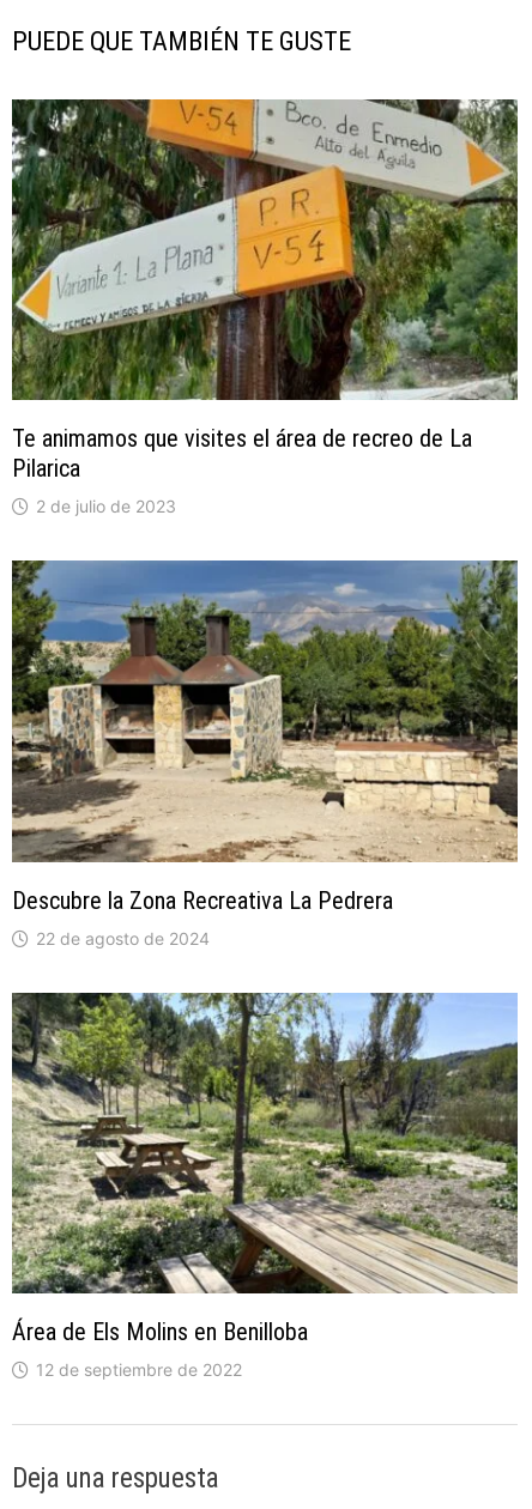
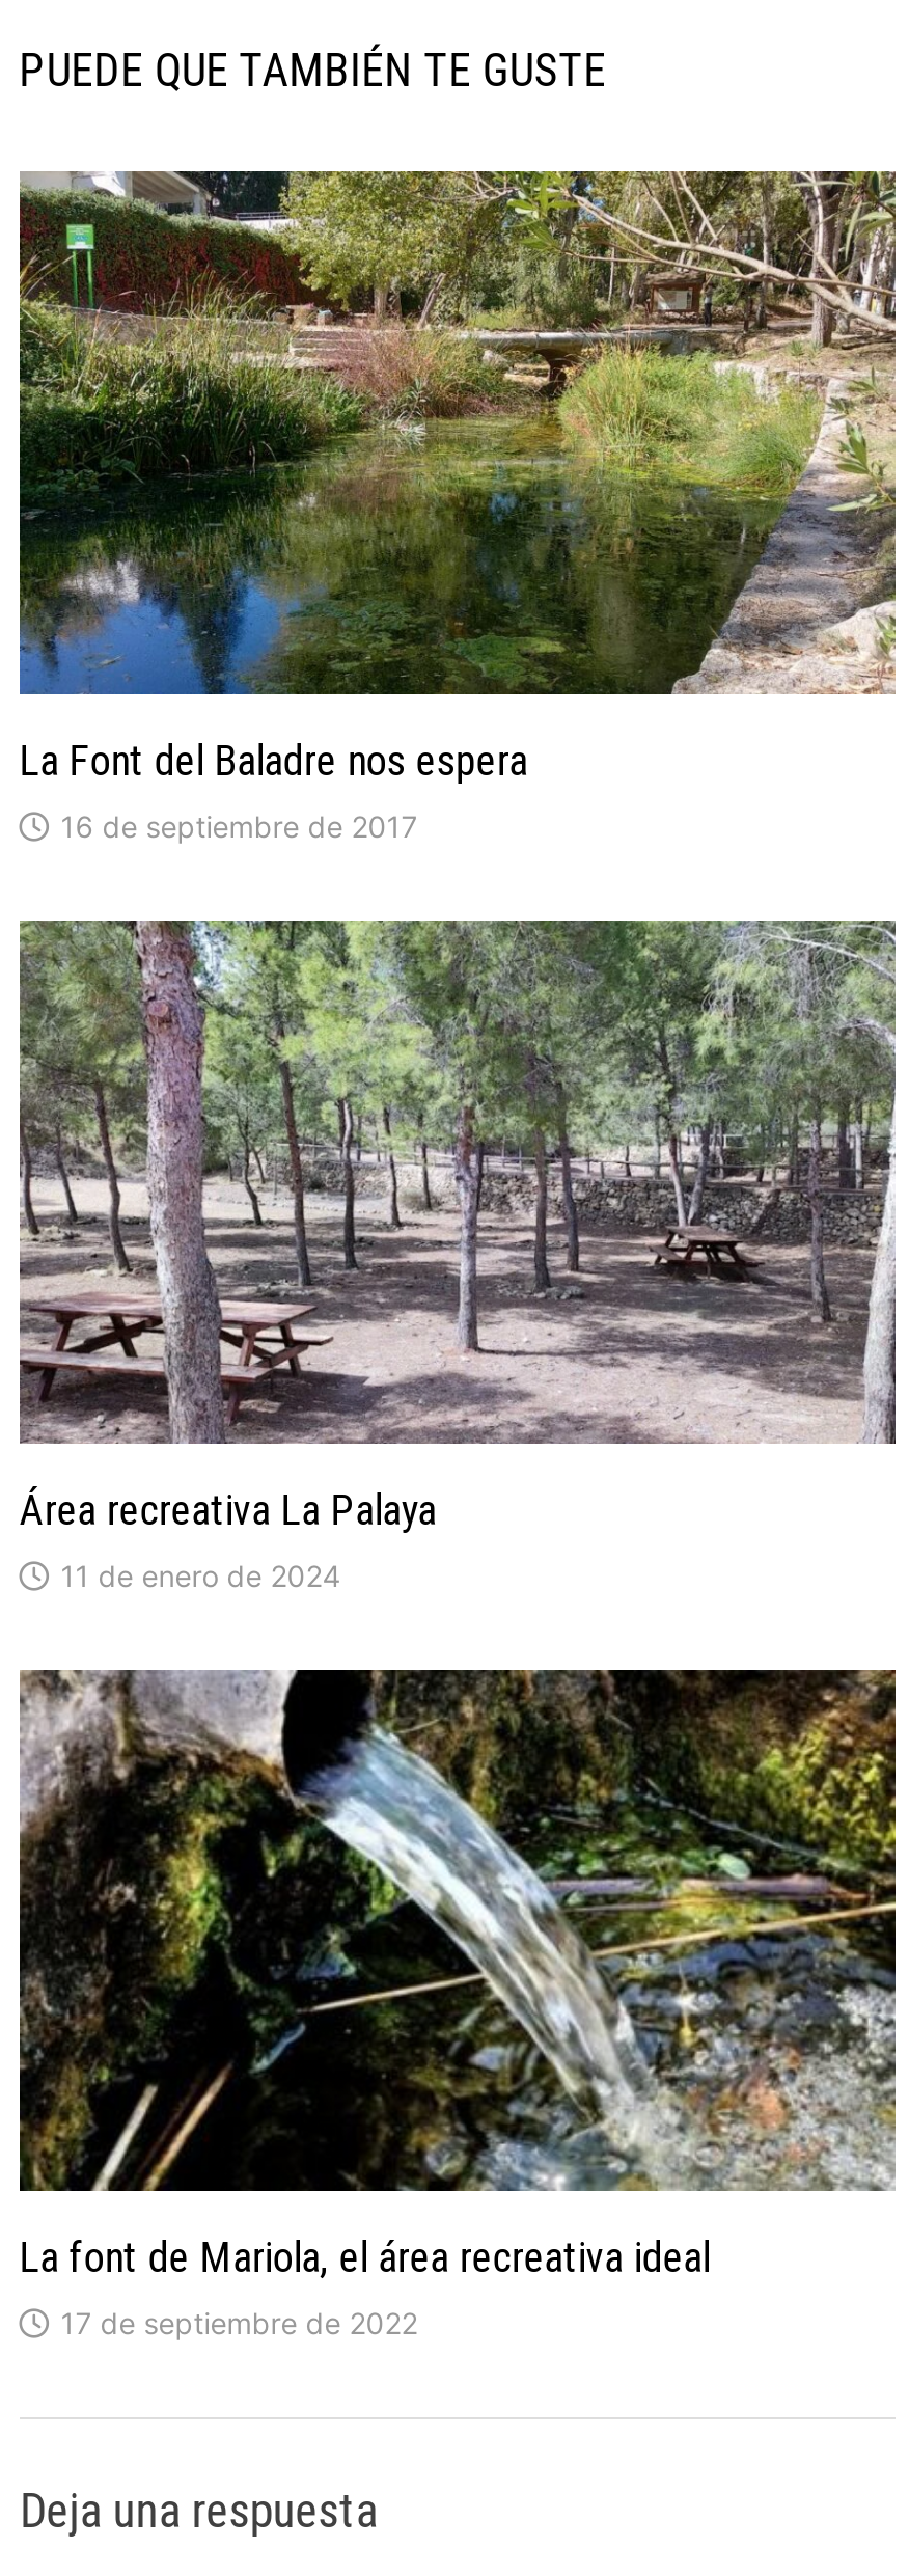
- [image]
- Te animamos que visites el área de recreo de La
- Pilarica
+ [image]
+ La Font del Baladre nos espera

- 2 de julio de 2023
+ 16 de septiembre de 2017

- [image]
- Descubre la Zona Recreativa La Pedrera
+ [image]
+ Área recreativa La Palaya

- 22 de agosto de 2024
+ 11 de enero de 2024

- [image]
- Área de Els Molins en Benilloba
+ [image]
+ La font de Mariola, el área recreativa ideal

- 12 de septiembre de 2022
+ 17 de septiembre de 2022
